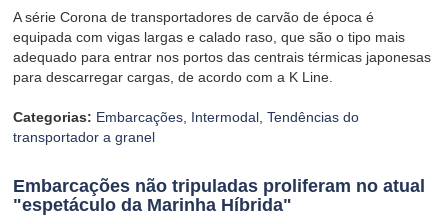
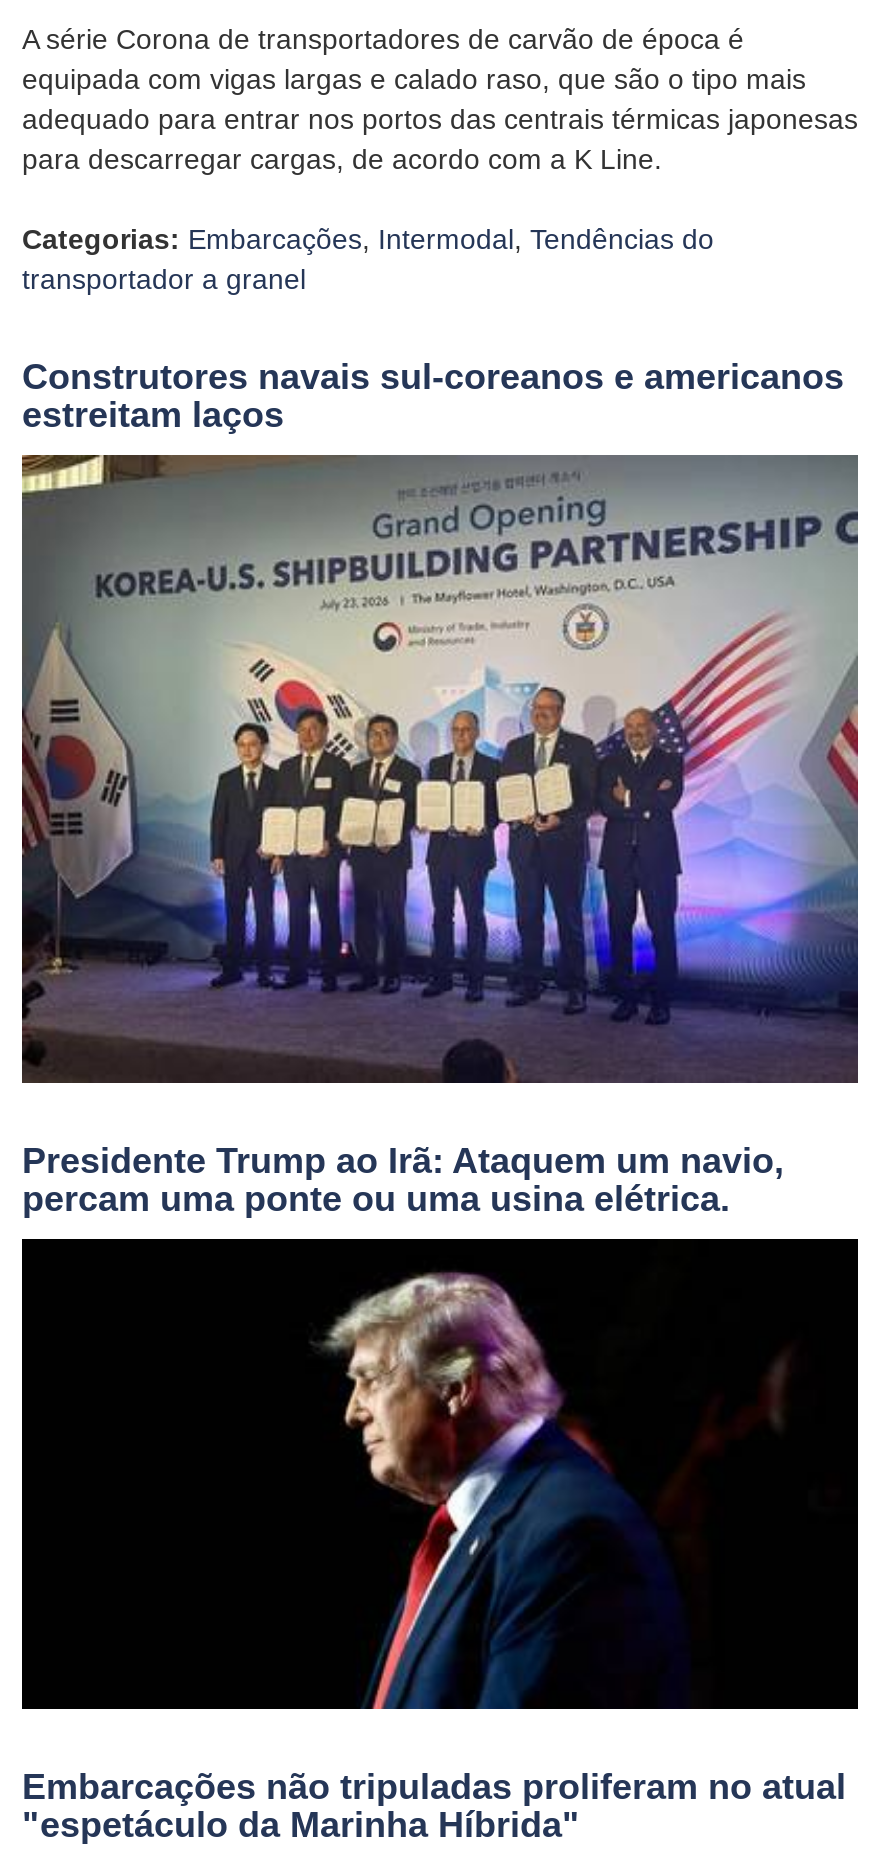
+ [image]
+ Presidente Trump ao Irã: Ataquem um navio,
+ percam uma ponte ou uma usina elétrica.

+ [image]

+ Construtores navais sul-coreanos e americanos
+ estreitam laços
